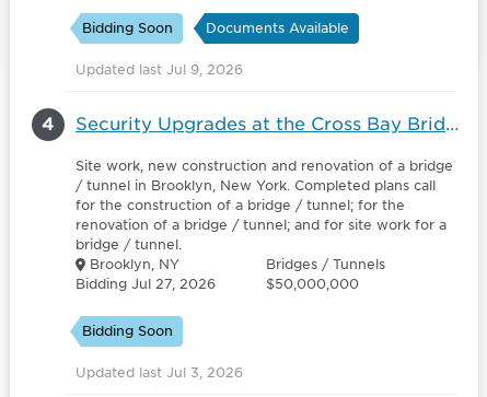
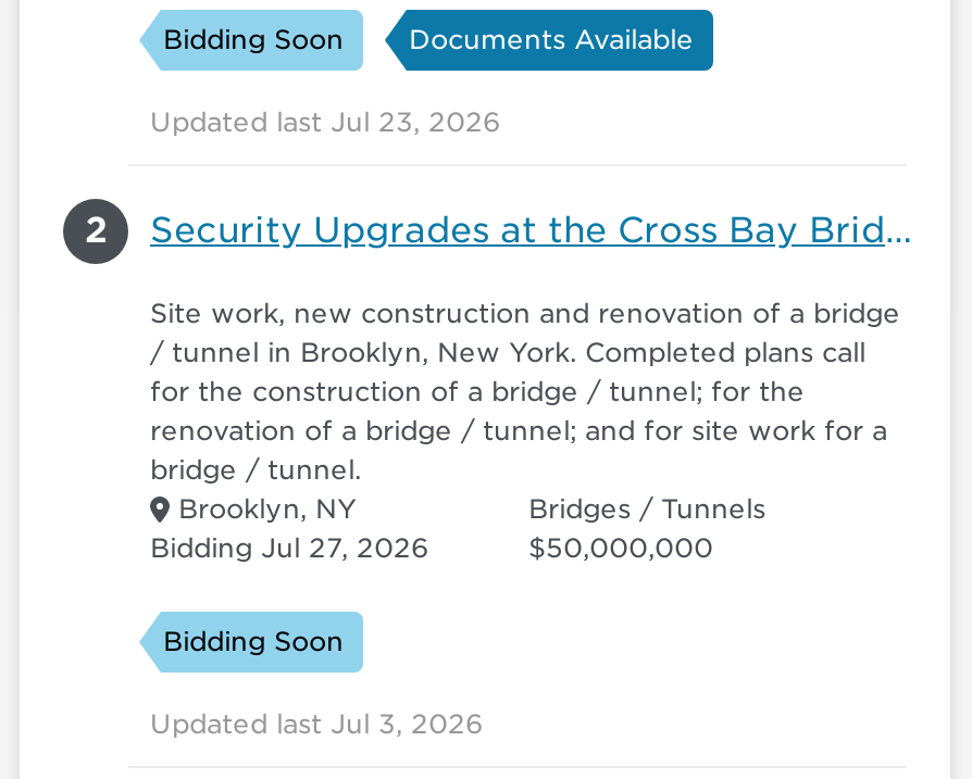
- Updated last Jul 9, 2026
+ Updated last Jul 23, 2026

- 4
+ 2
